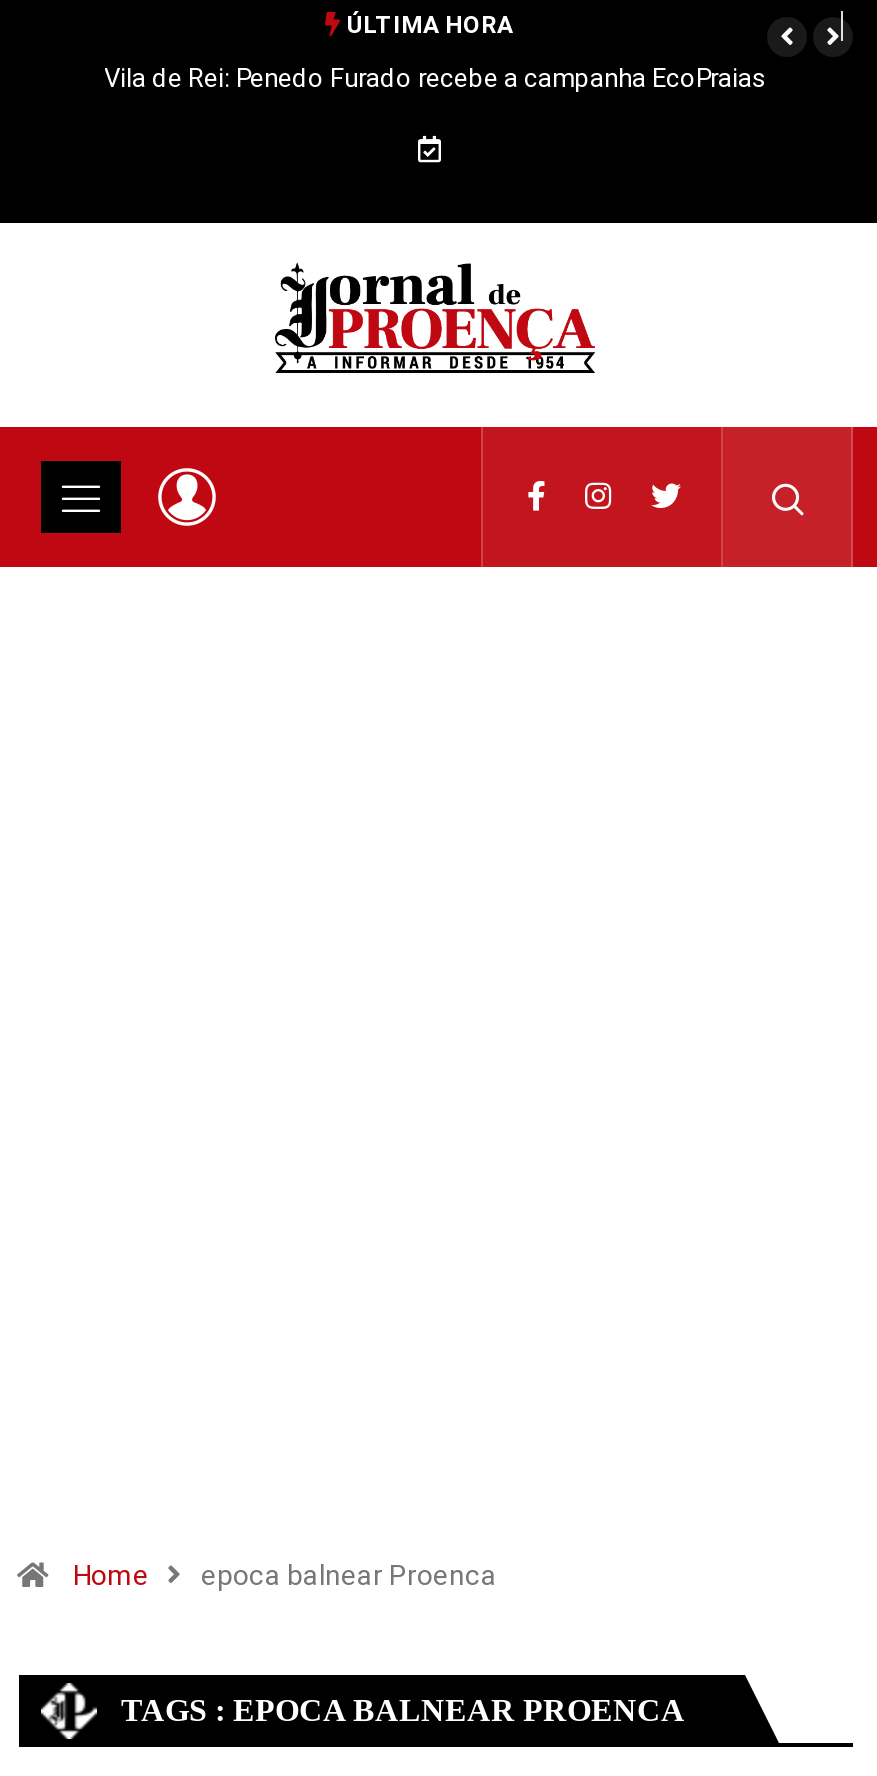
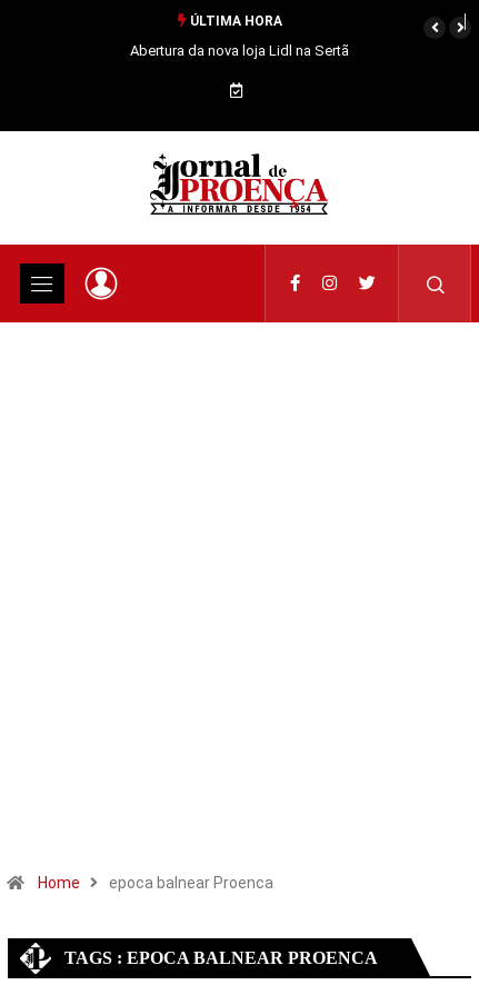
- Vila de Rei: Penedo Furado recebe a campanha EcoPraias
+ Abertura da nova loja Lidl na Sertã
